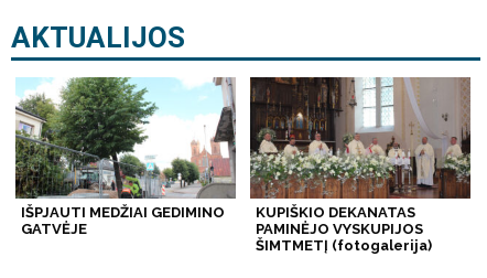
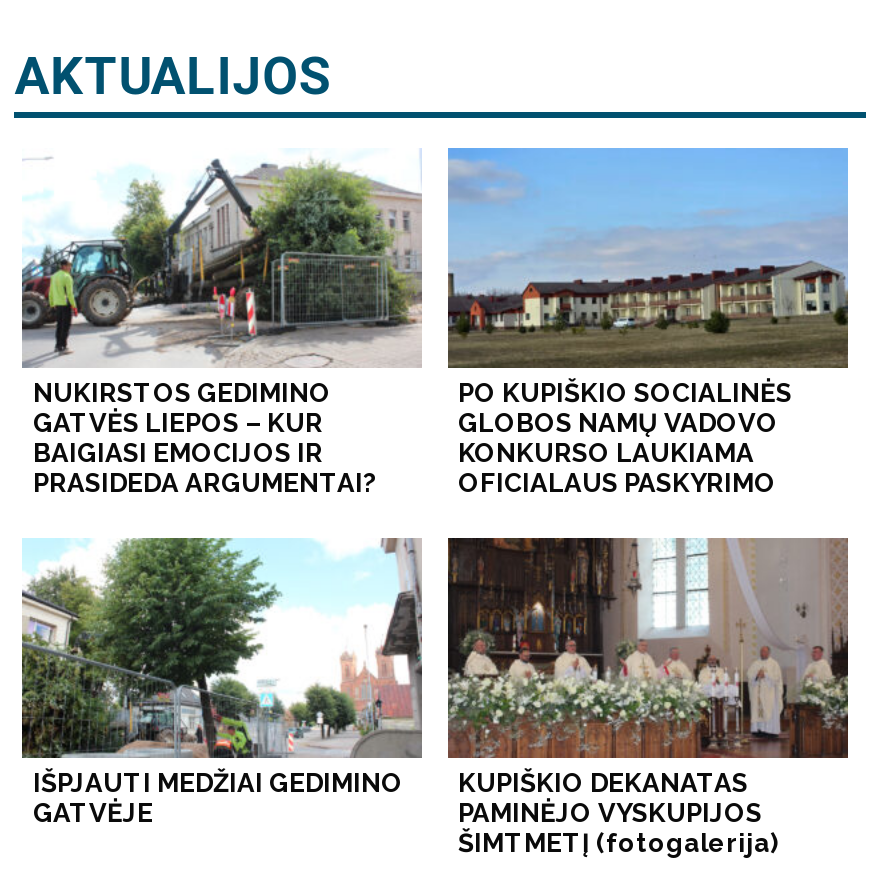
+ [image]
+ NUKIRSTOS GEDIMINO
+ GATVĖS LIEPOS – KUR
+ BAIGIASI EMOCIJOS IR
+ PRASIDEDA ARGUMENTAI?

+ [image]
+ PO KUPIŠKIO SOCIALINĖS
+ GLOBOS NAMŲ VADOVO
+ KONKURSO LAUKIAMA
+ OFICIALAUS PASKYRIMO
